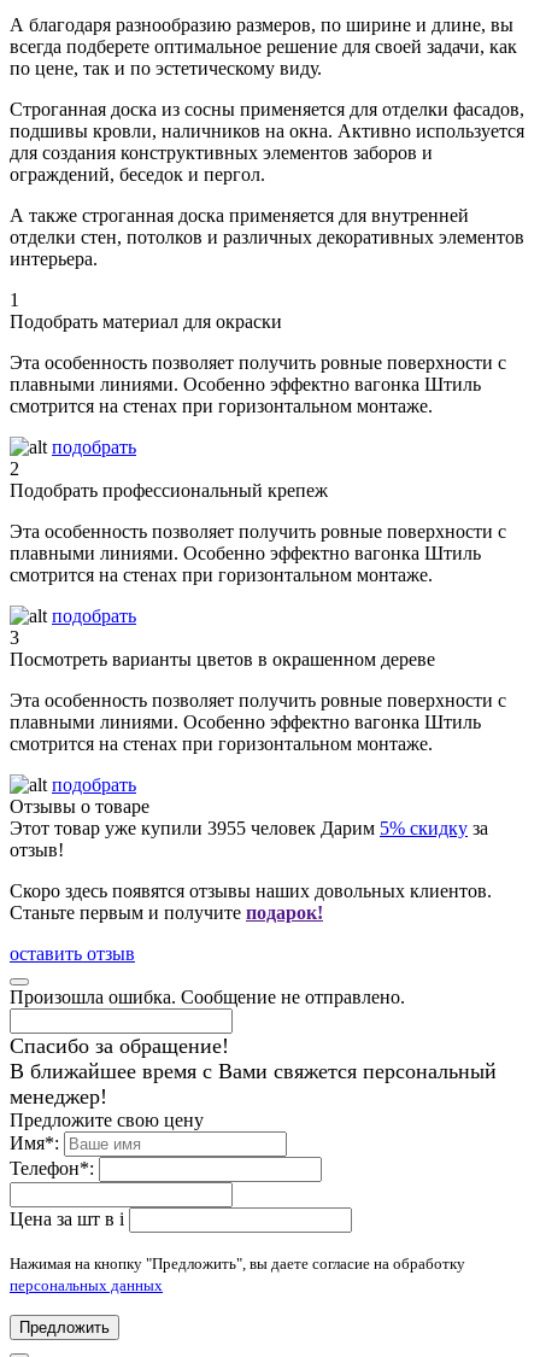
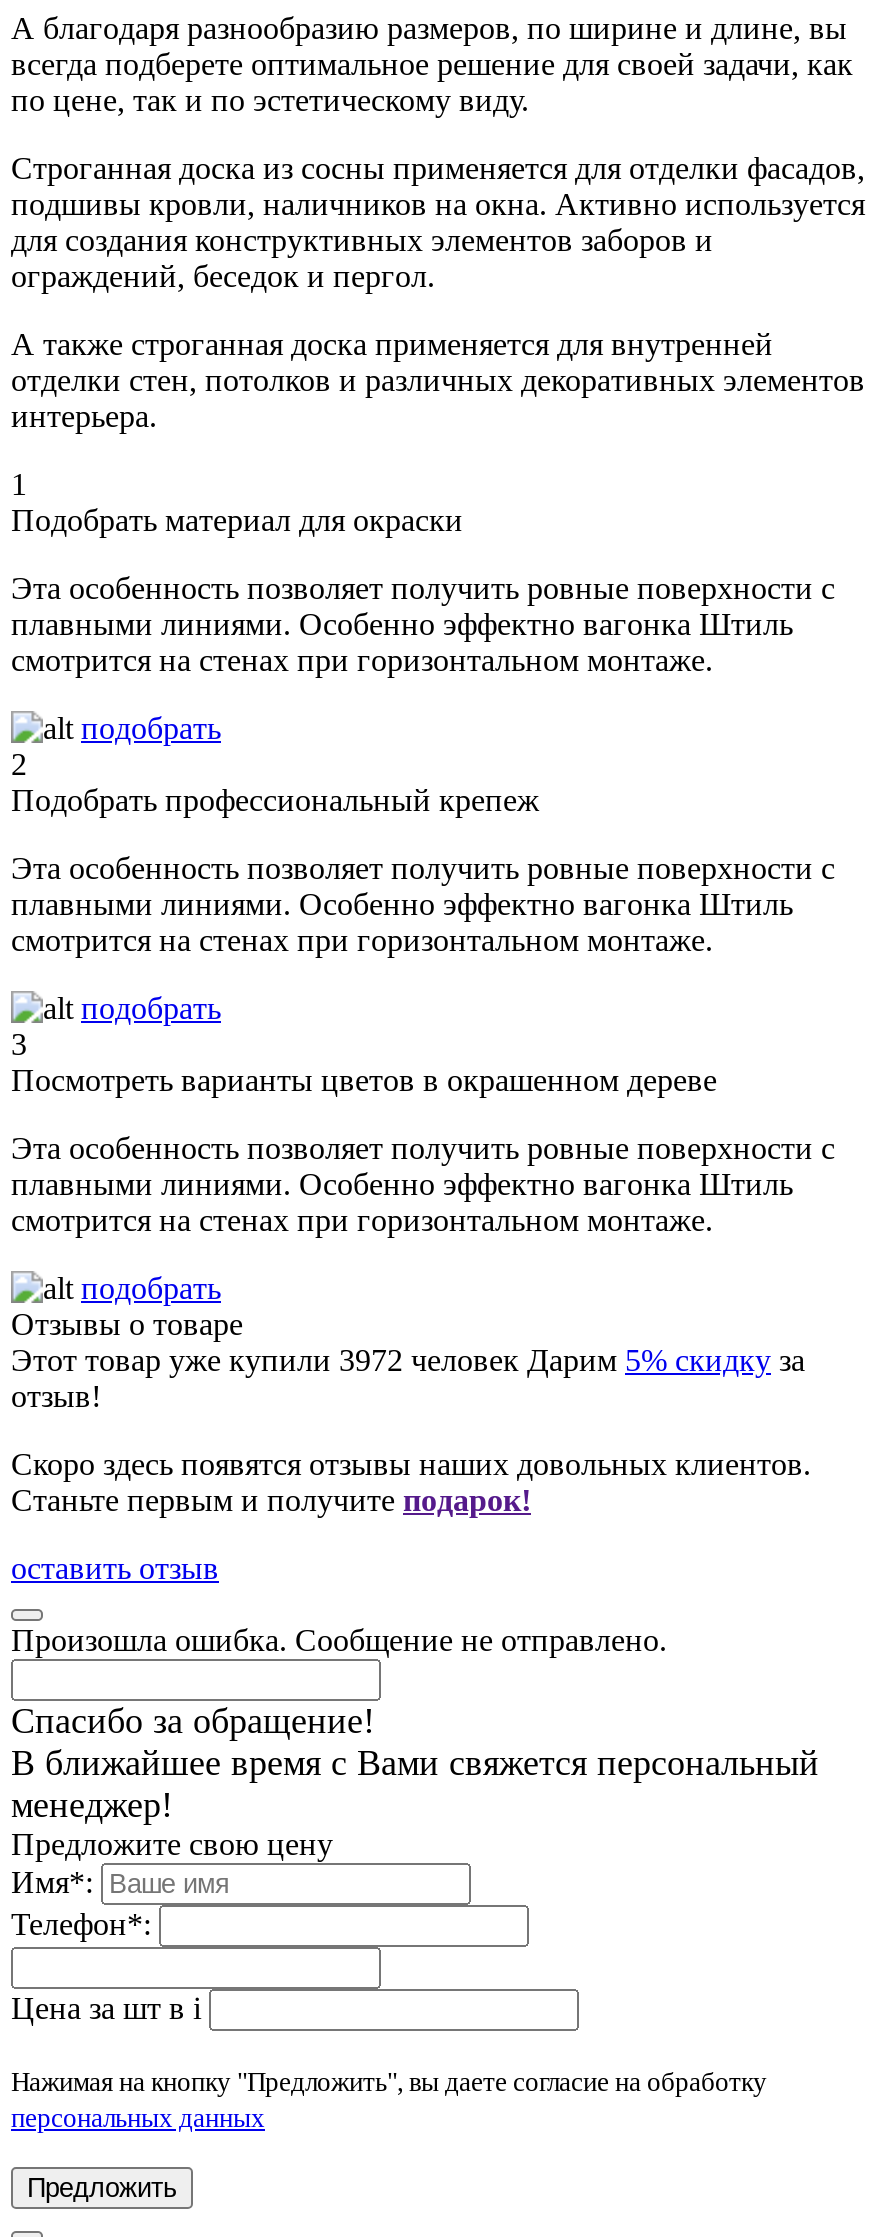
- Этот товар уже купили 3955 человек Дарим 5% скидку за
+ Этот товар уже купили 3972 человек Дарим 5% скидку за
